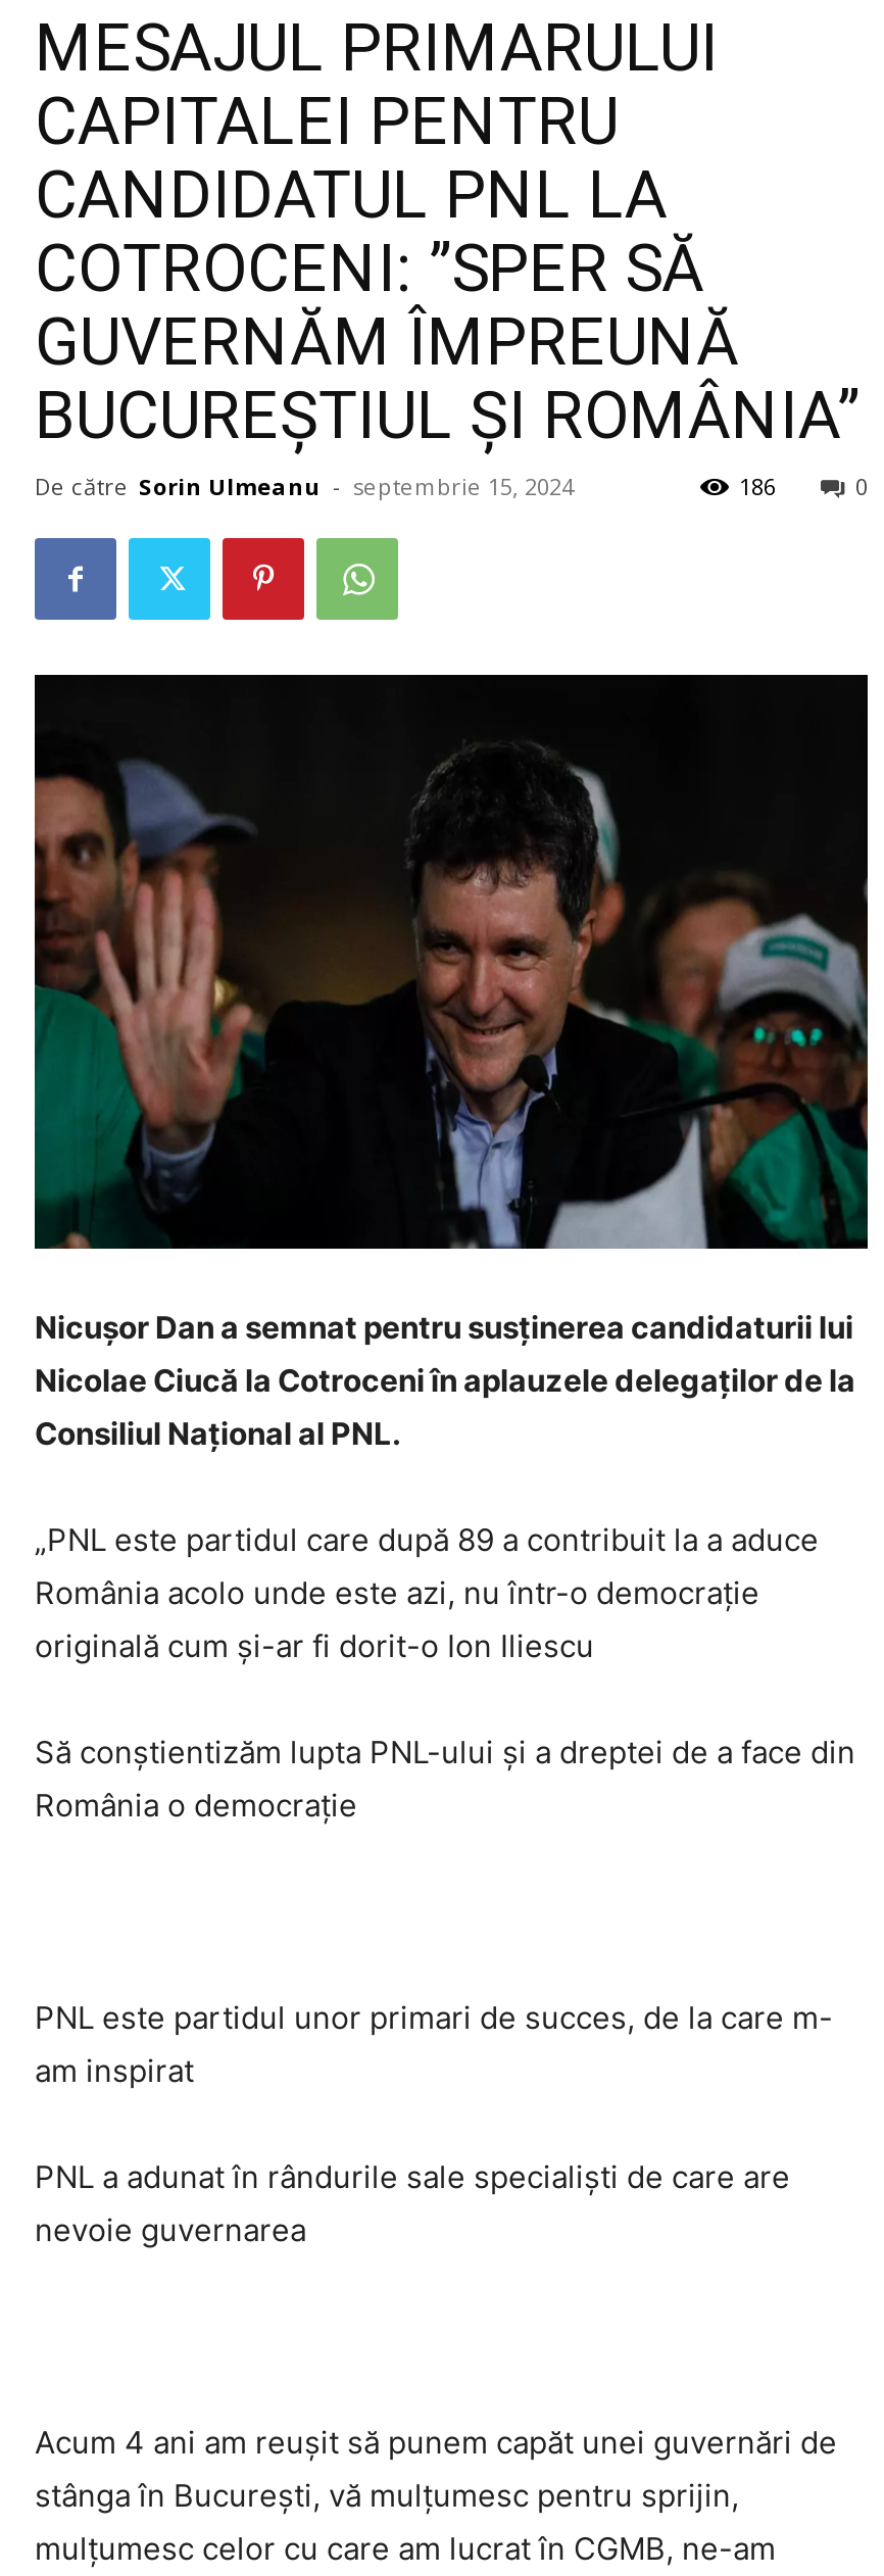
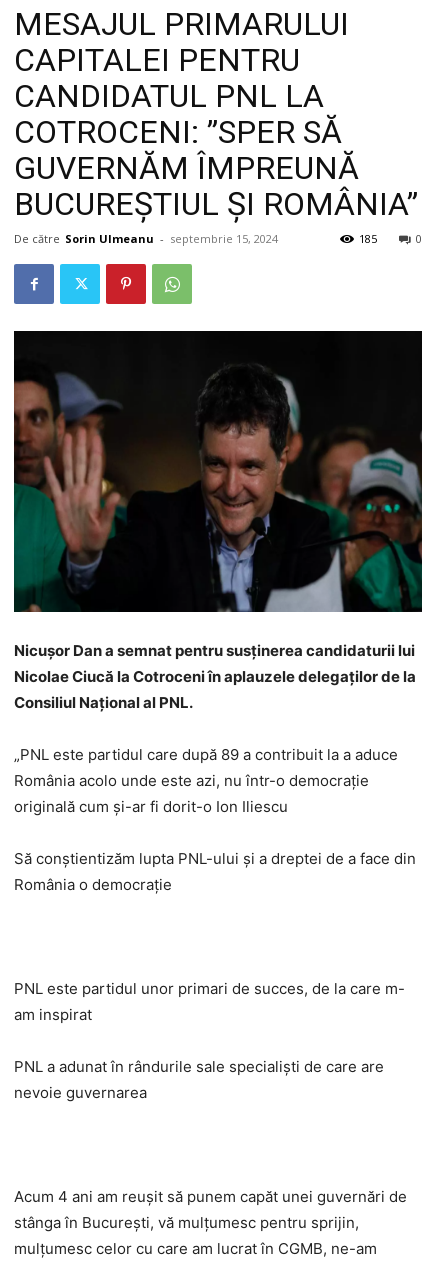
- 186
+ 185
